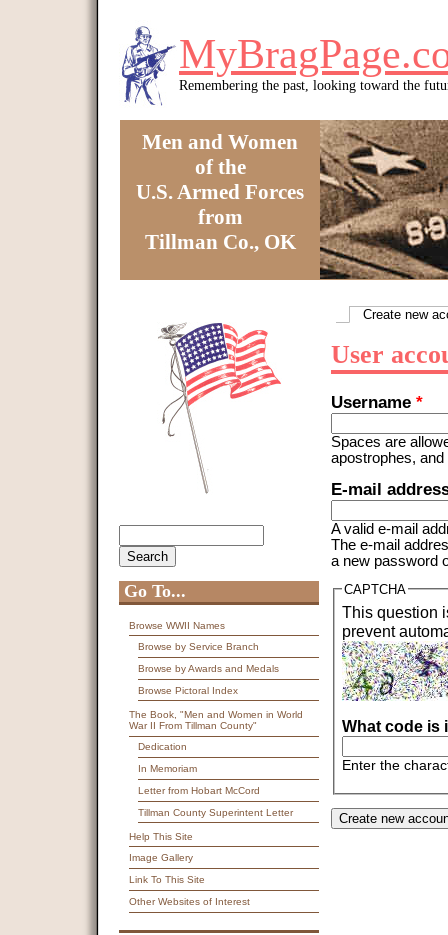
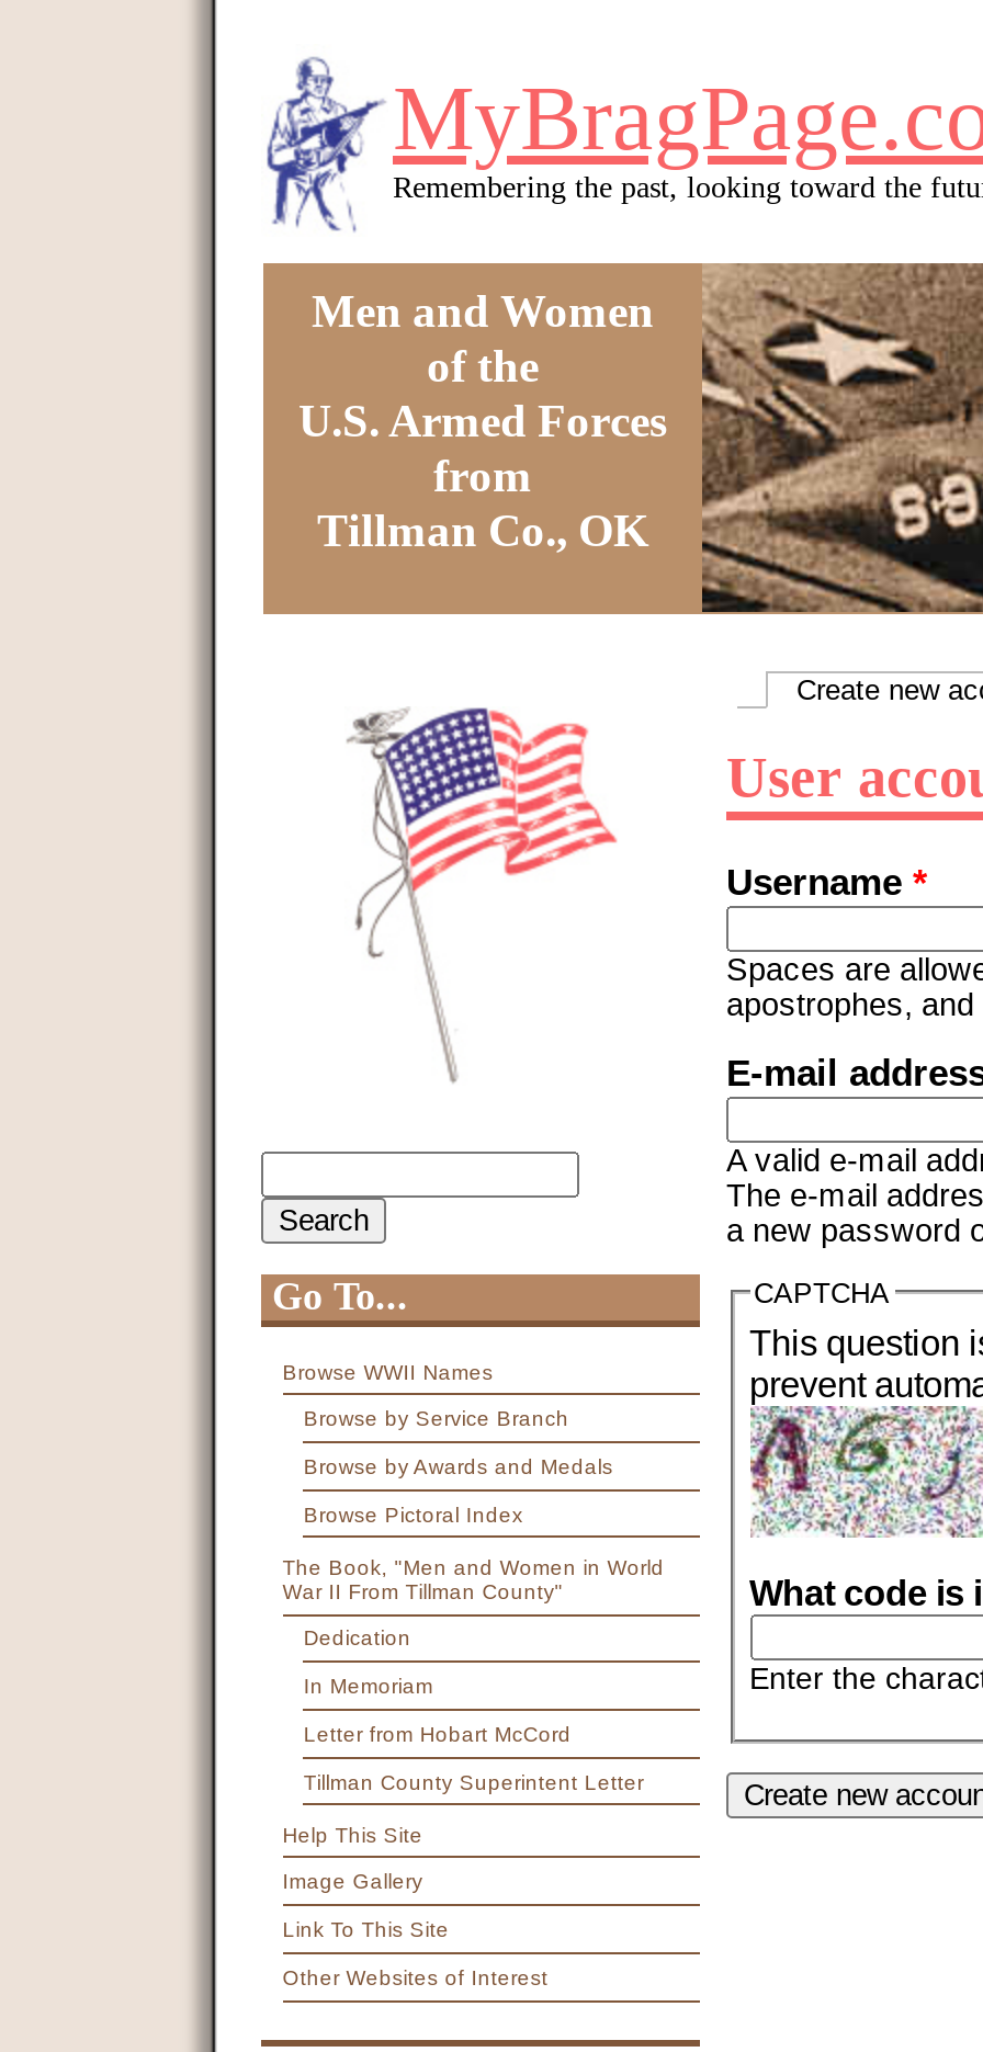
- [image]
+ [image]
